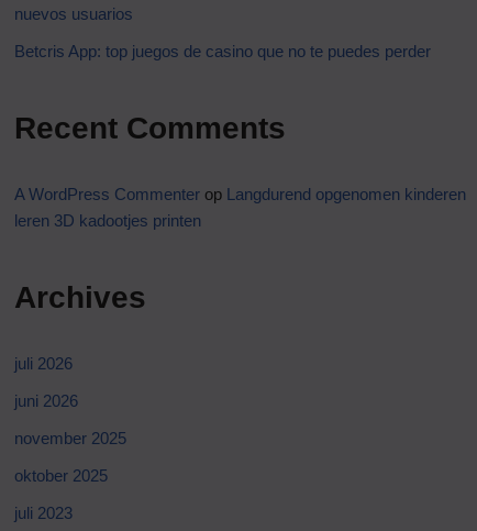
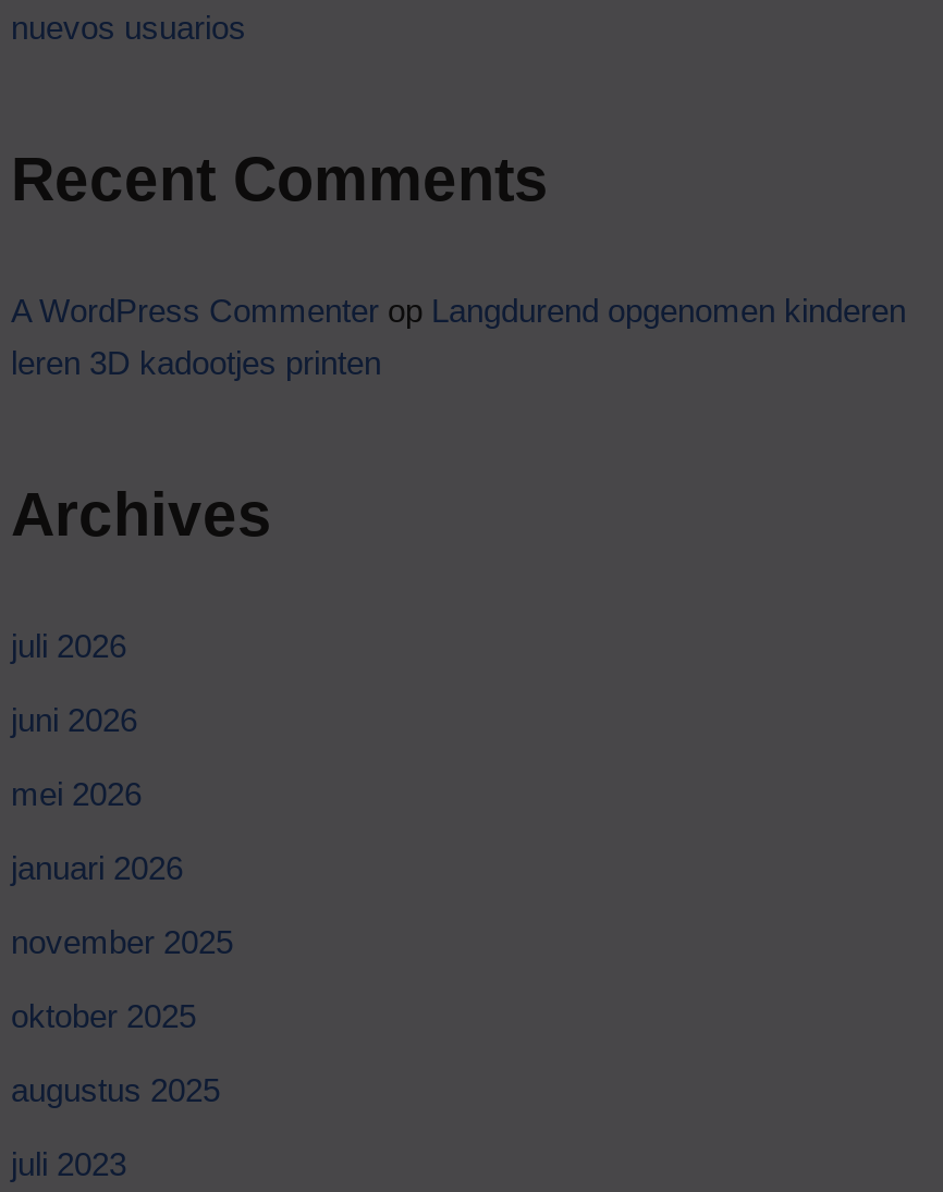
- Betcris App: top juegos de casino que no te puedes perder

moved up: Recent Comments | A WordPress Commenter op Langdurend opgenomen kinderen | leren 3D kadootjes printen | Archives | juli 2026 | juni 2026

+ mei 2026
+ januari 2026

+ augustus 2025
